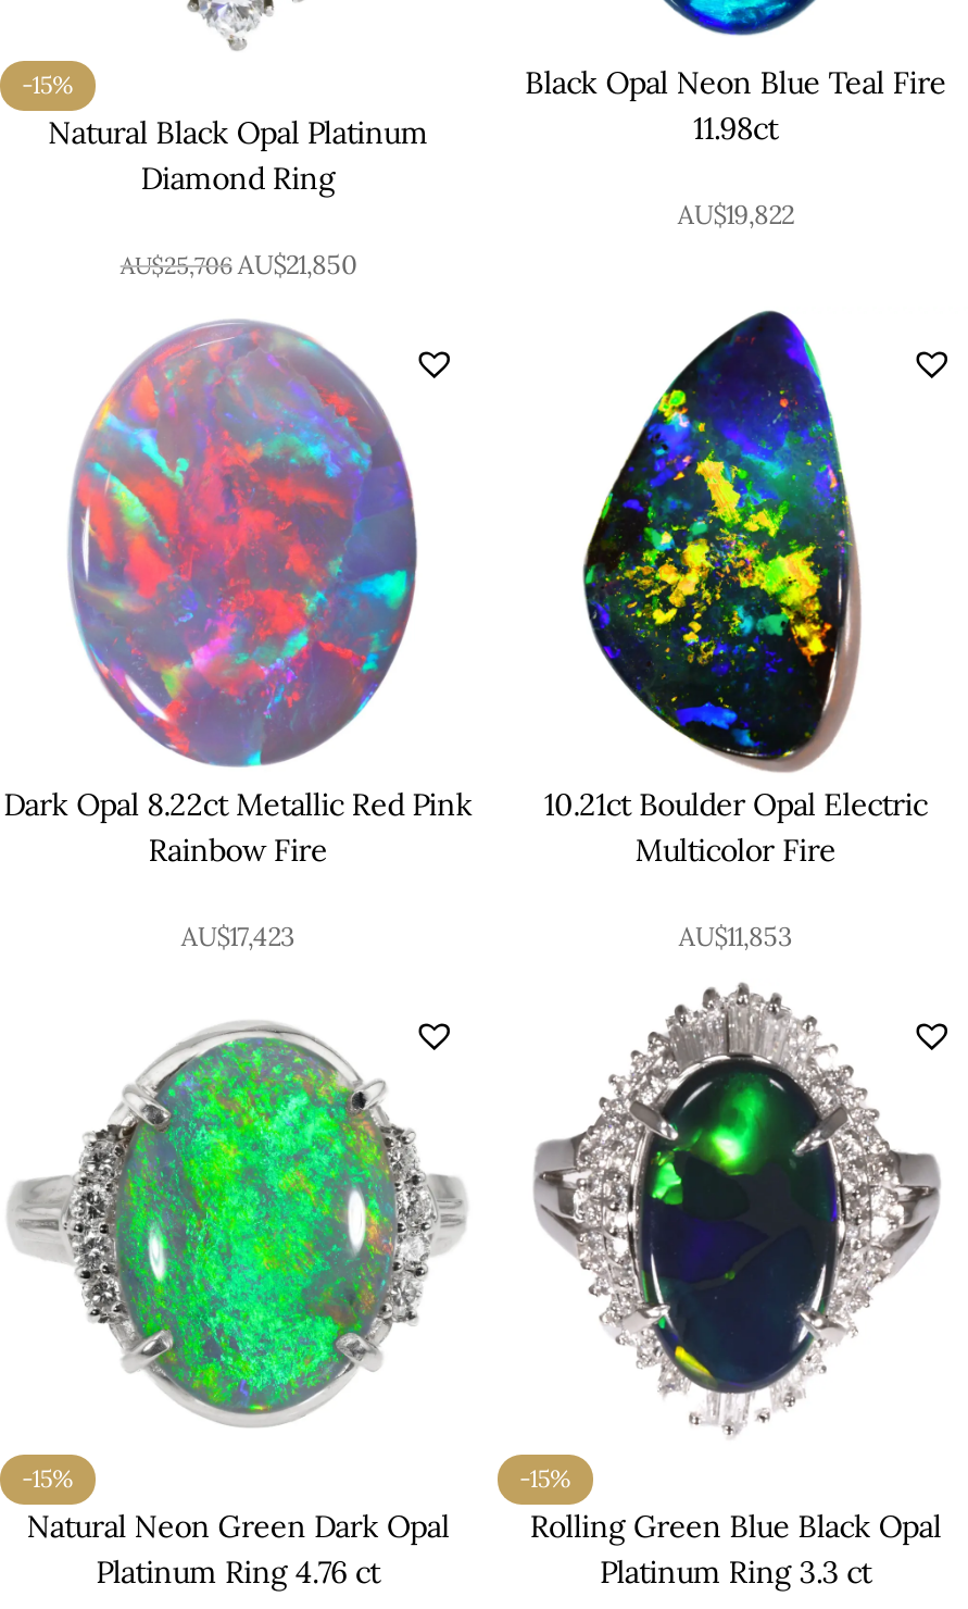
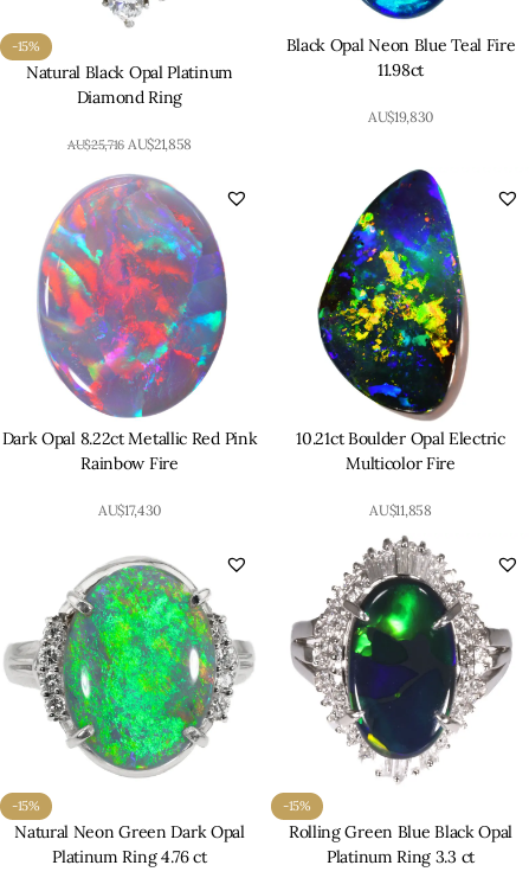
- AU$19,822
+ AU$19,830

- AU$25,706 AU$21,850
+ AU$25,716 AU$21,858

- AU$17,423
+ AU$17,430

- AU$11,853
+ AU$11,858
